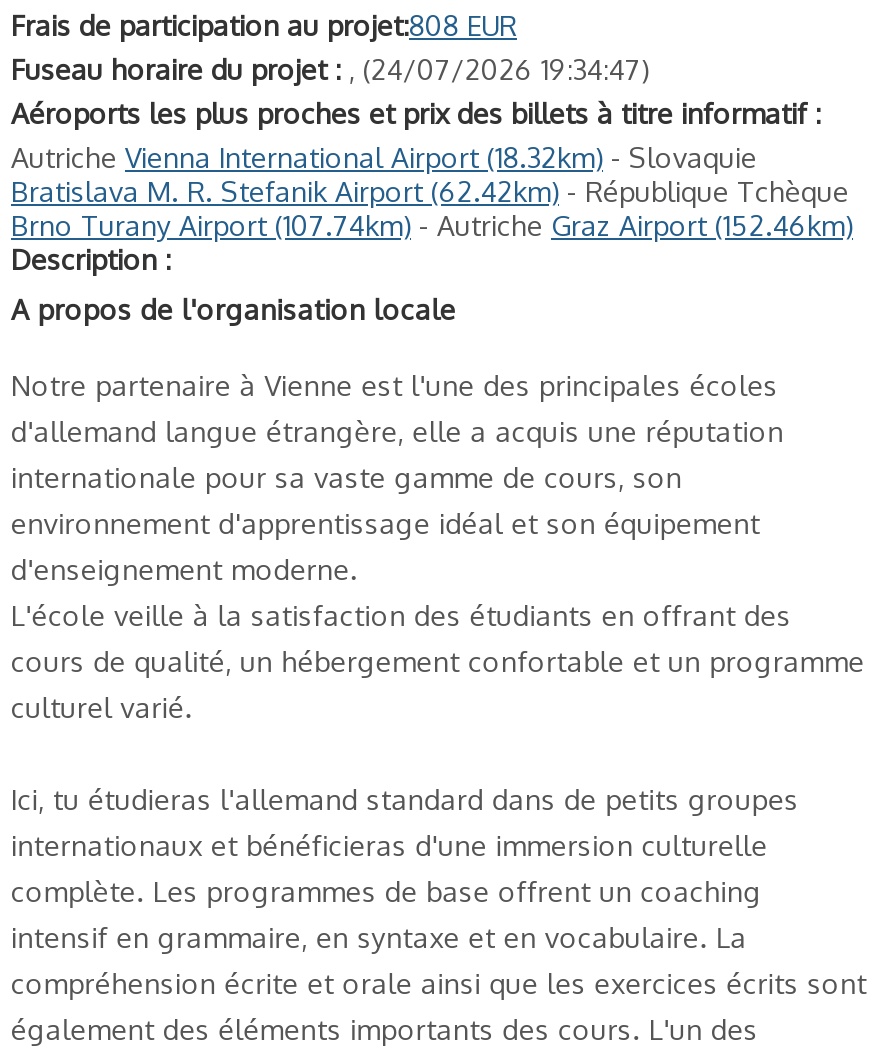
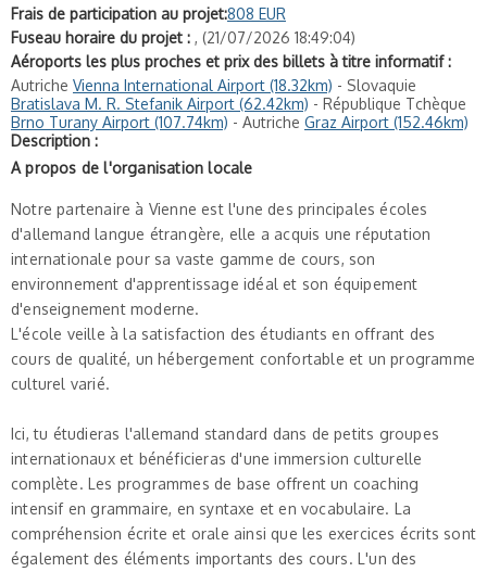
- Fuseau horaire du projet :, (24/07/2026 19:34:47)
+ Fuseau horaire du projet :, (21/07/2026 18:49:04)
